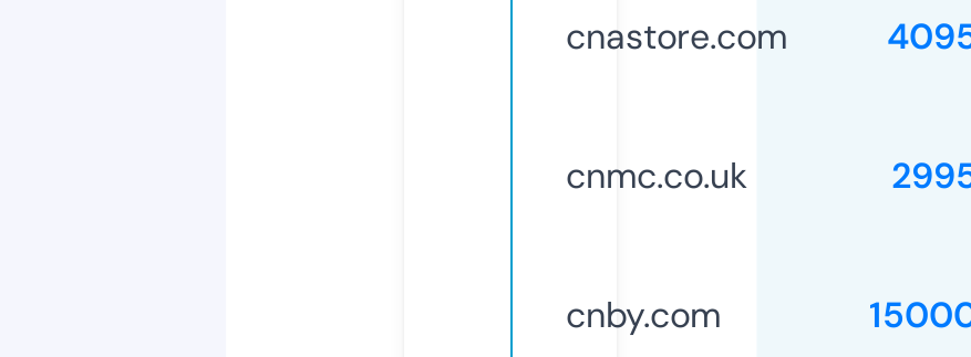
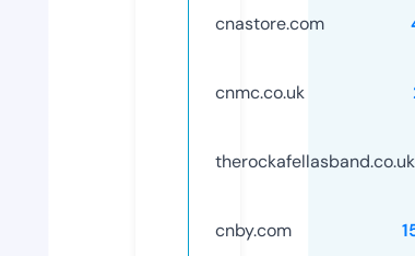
+ therockafellasband.co.uk
